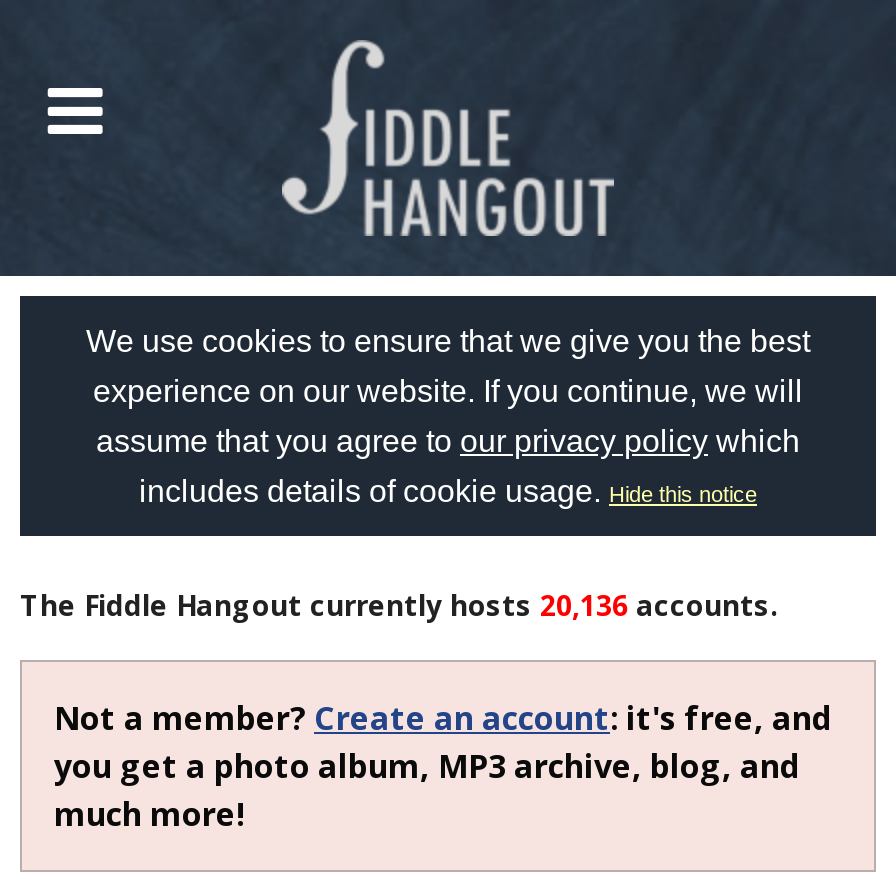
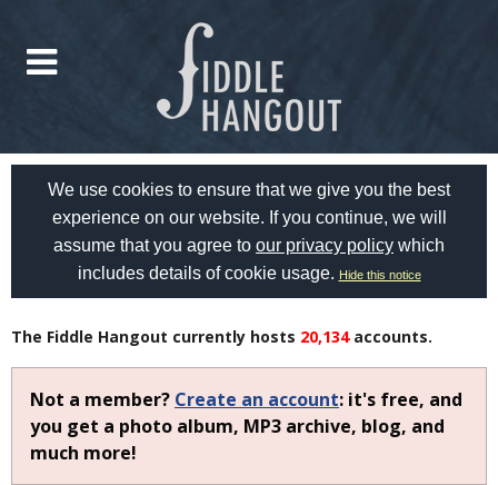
- The Fiddle Hangout currently hosts 20,136 accounts.
+ The Fiddle Hangout currently hosts 20,134 accounts.
